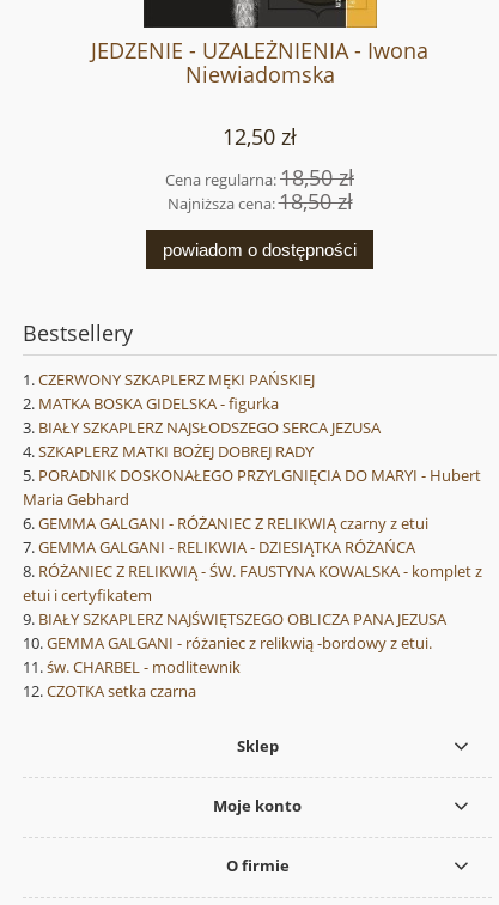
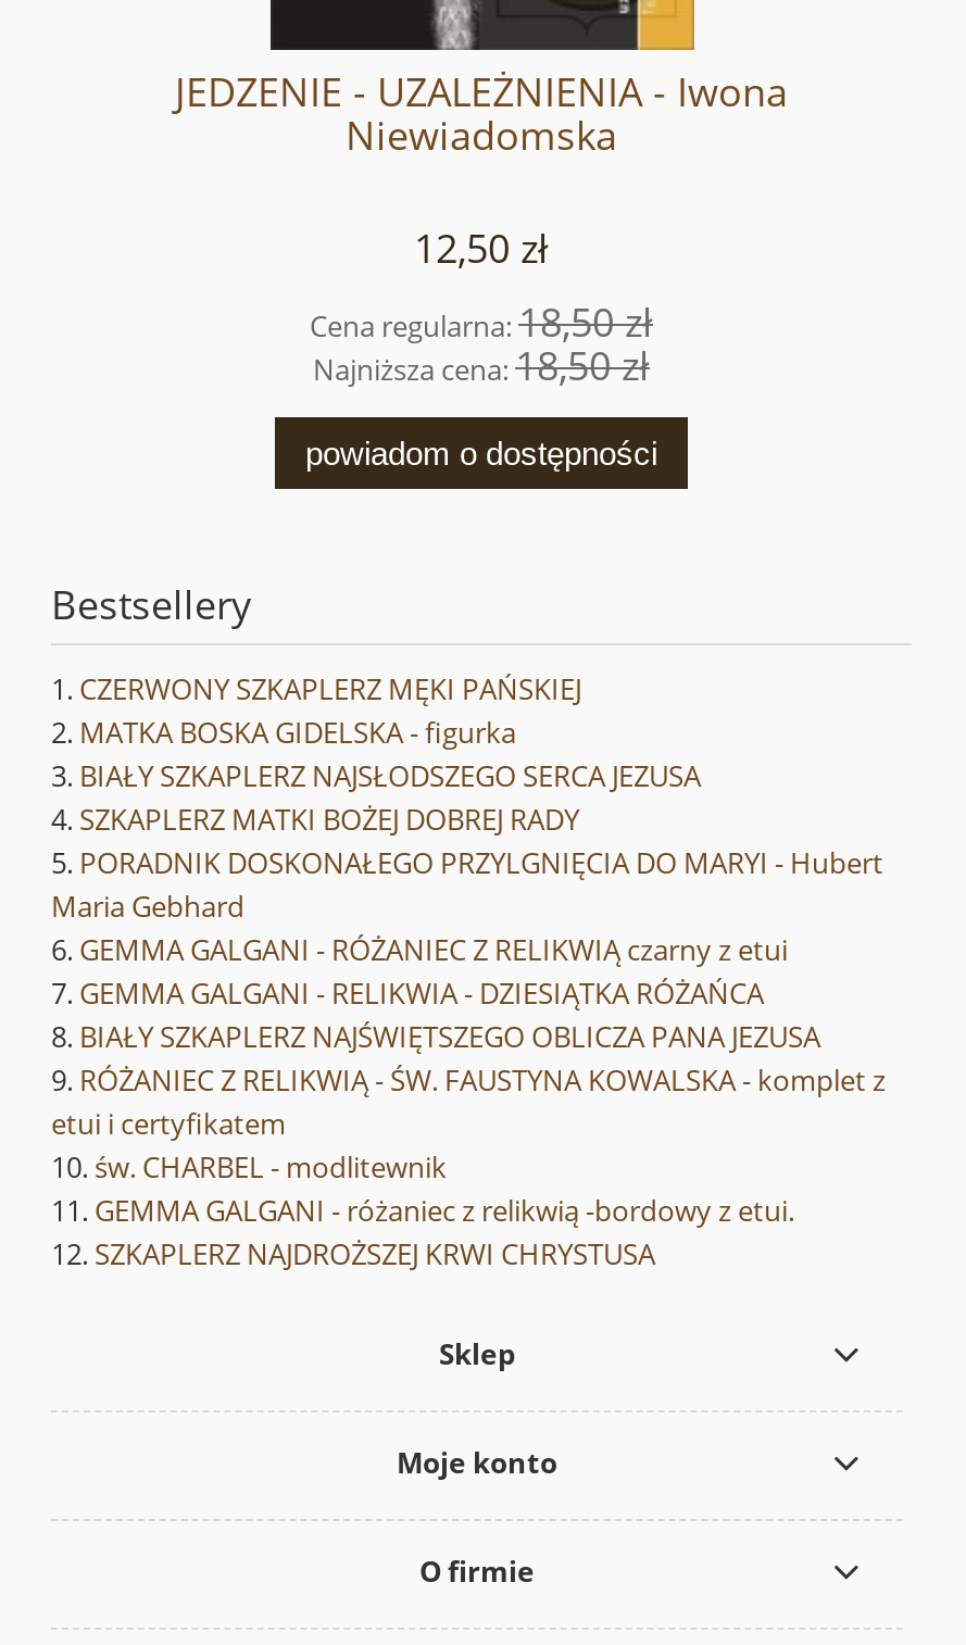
moved down: RÓŻANIEC Z RELIKWIĄ - ŚW. FAUSTYNA KOWALSKA - komplet z | etui i certyfikatem

moved up: BIAŁY SZKAPLERZ NAJŚWIĘTSZEGO OBLICZA PANA JEZUSA

moved down: GEMMA GALGANI - różaniec z relikwią -bordowy z etui.

moved up: św. CHARBEL - modlitewnik

- CZOTKA setka czarna
+ SZKAPLERZ NAJDROŻSZEJ KRWI CHRYSTUSA
